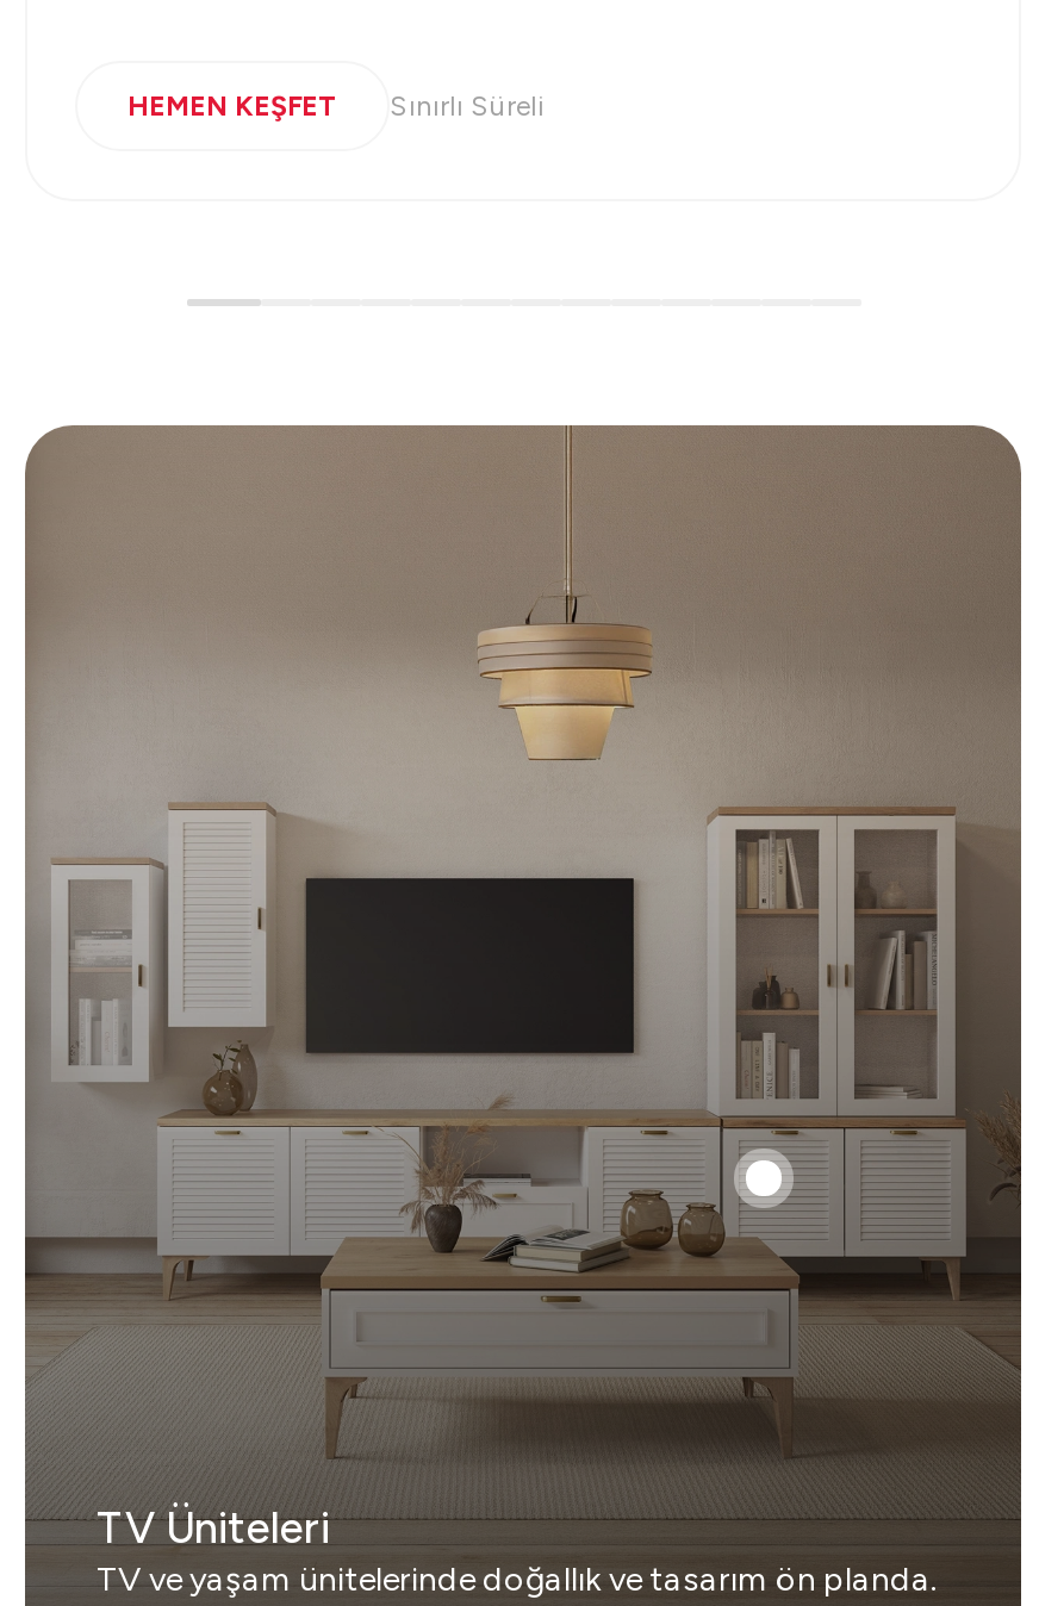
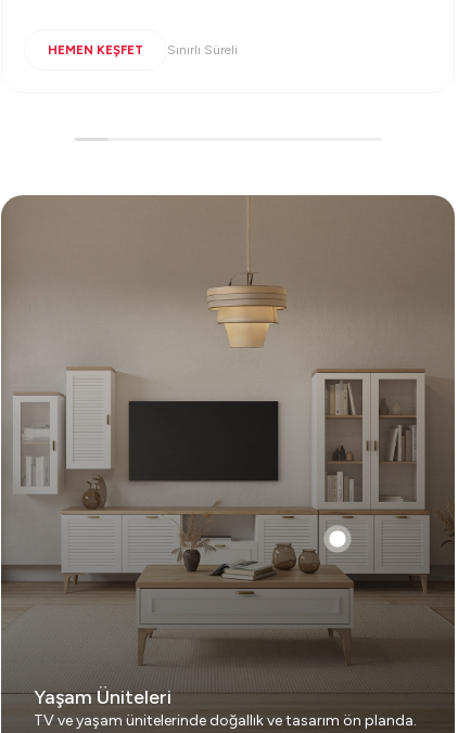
- TV Üniteleri
+ Yaşam Üniteleri
